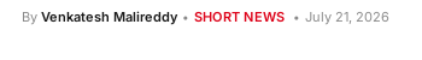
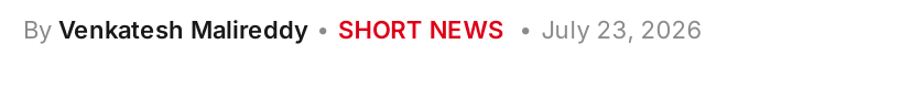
- By Venkatesh Malireddy SHORT NEWS July 21, 2026
+ By Venkatesh Malireddy SHORT NEWS July 23, 2026
